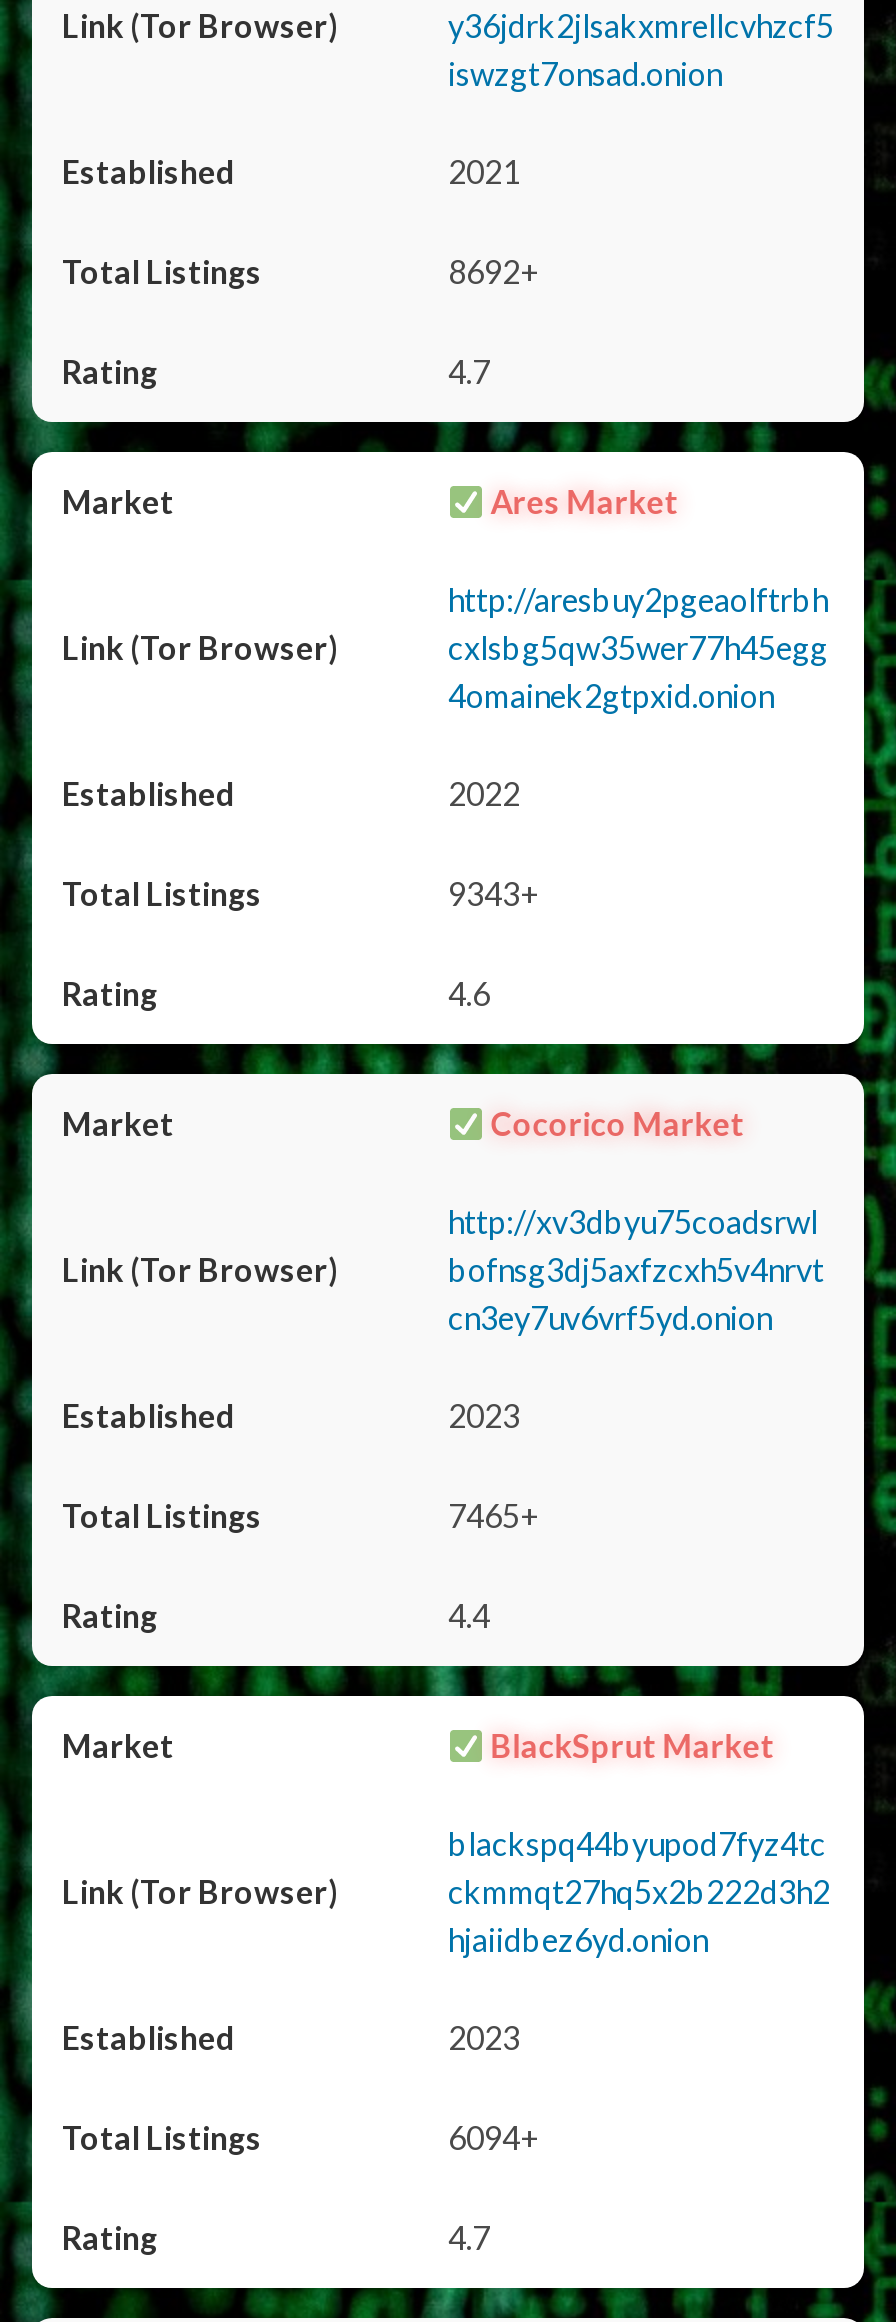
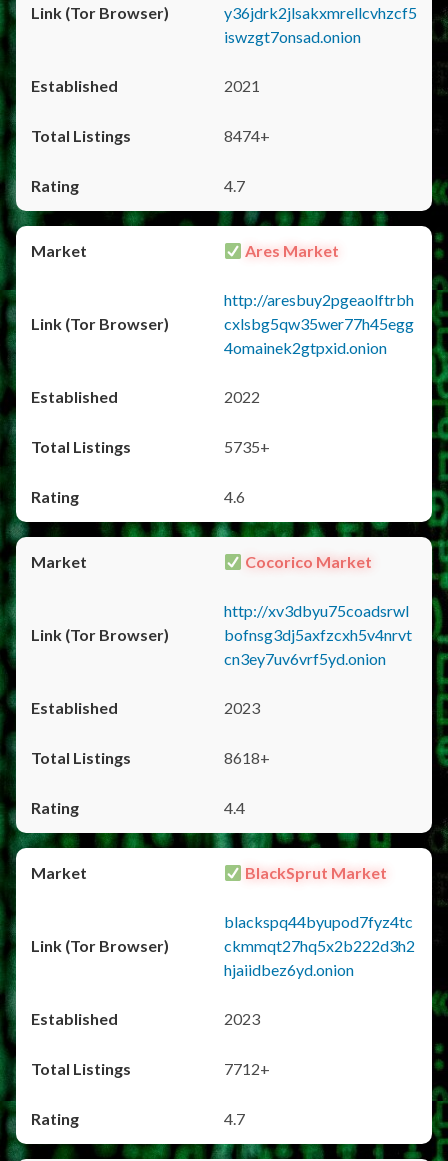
- 8692+
+ 8474+

- 9343+
+ 5735+

- 7465+
+ 8618+

- 6094+
+ 7712+
